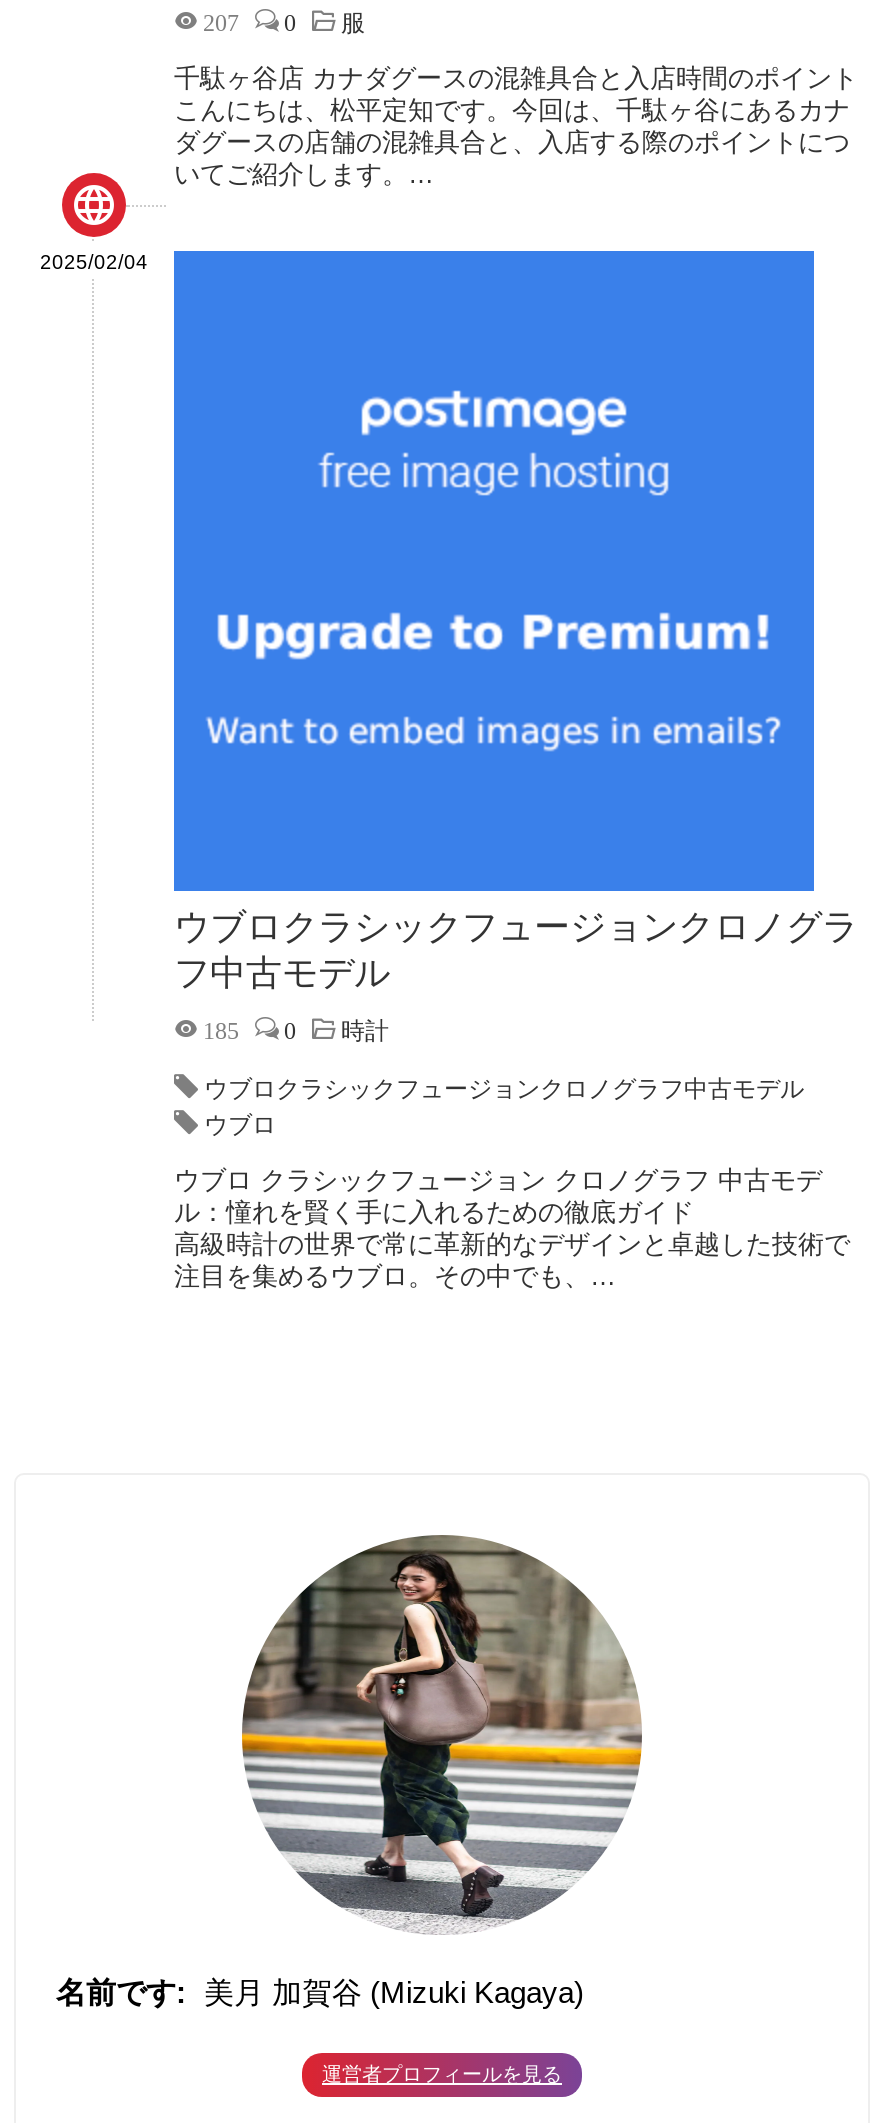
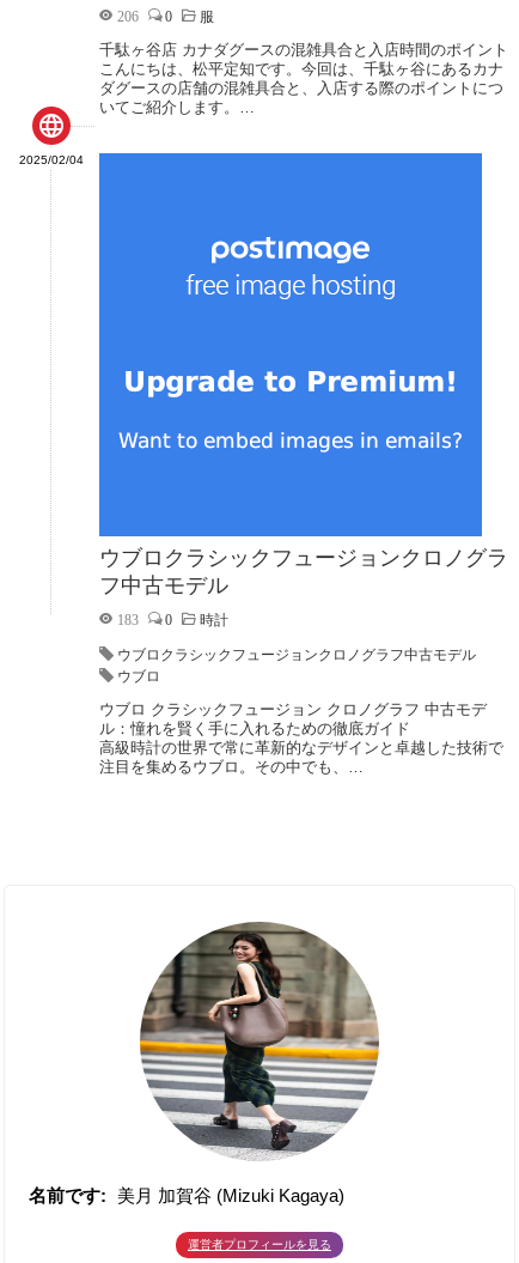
- 207 0 服
+ 206 0 服

- 185 0 時計
+ 183 0 時計
